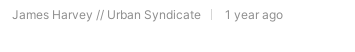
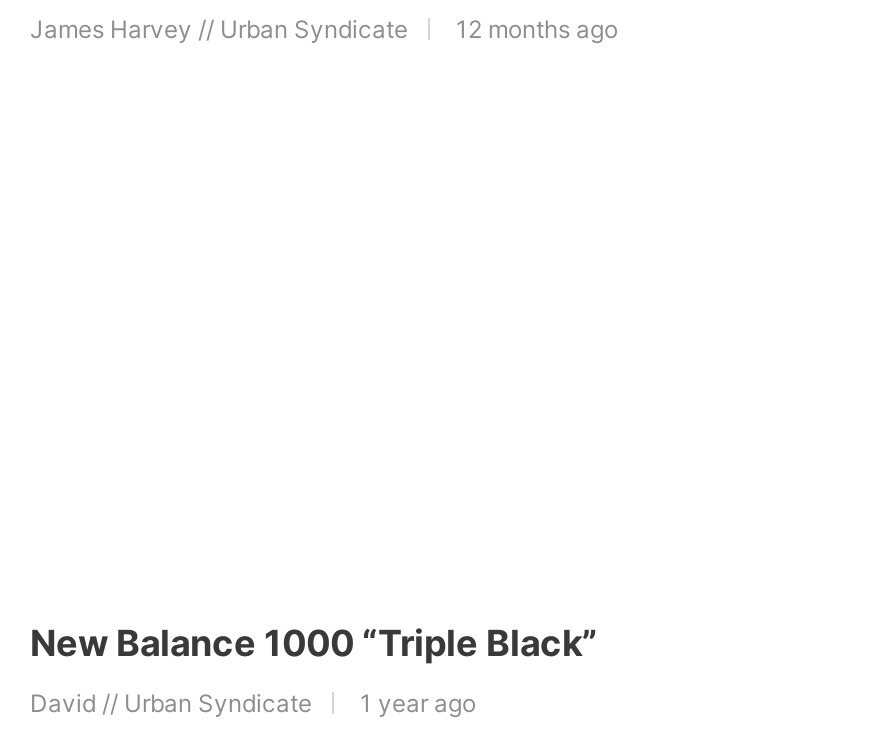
+ New Balance 1000 “Triple Black”
+ David // Urban Syndicate

+ 12 months ago
